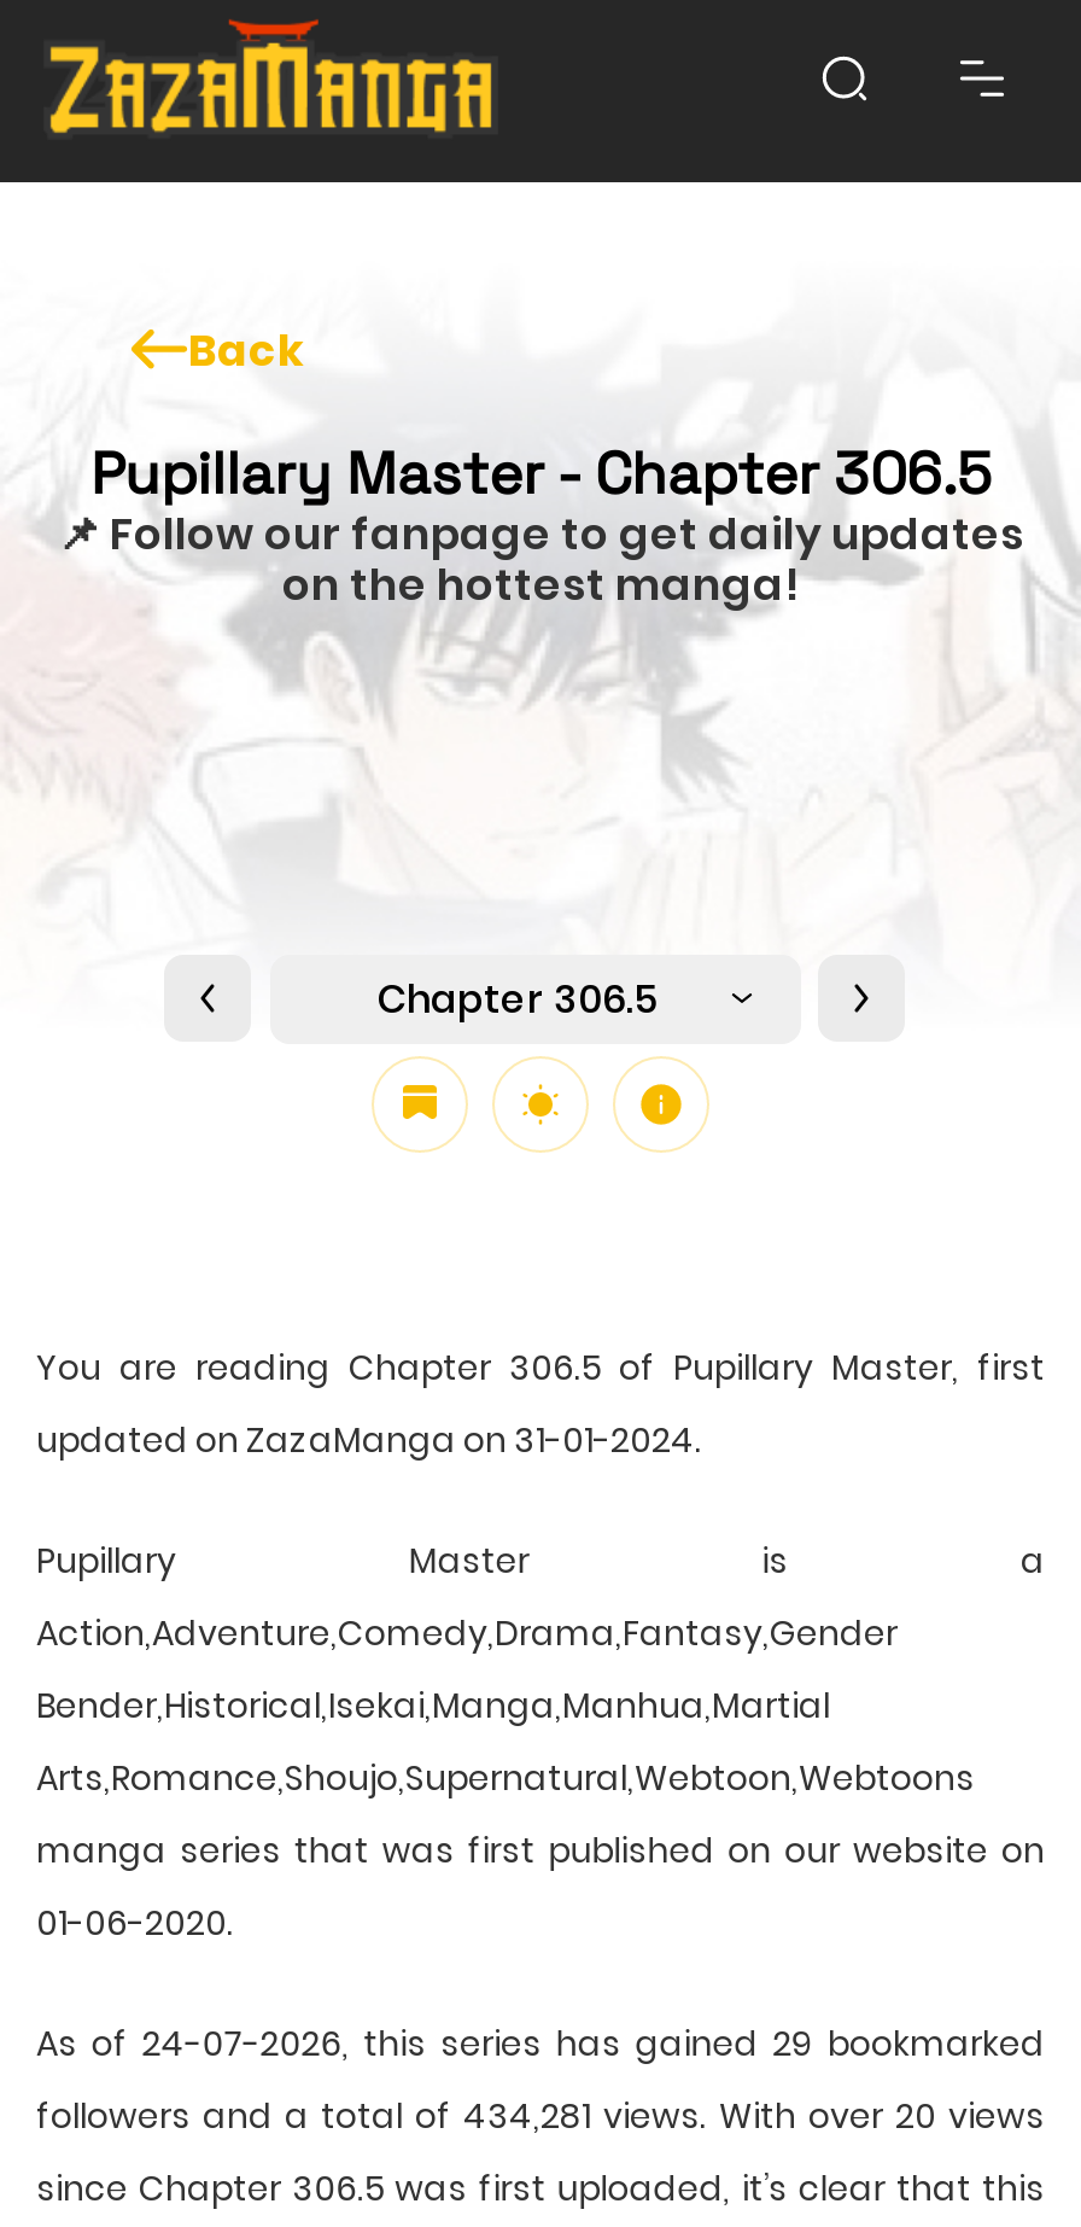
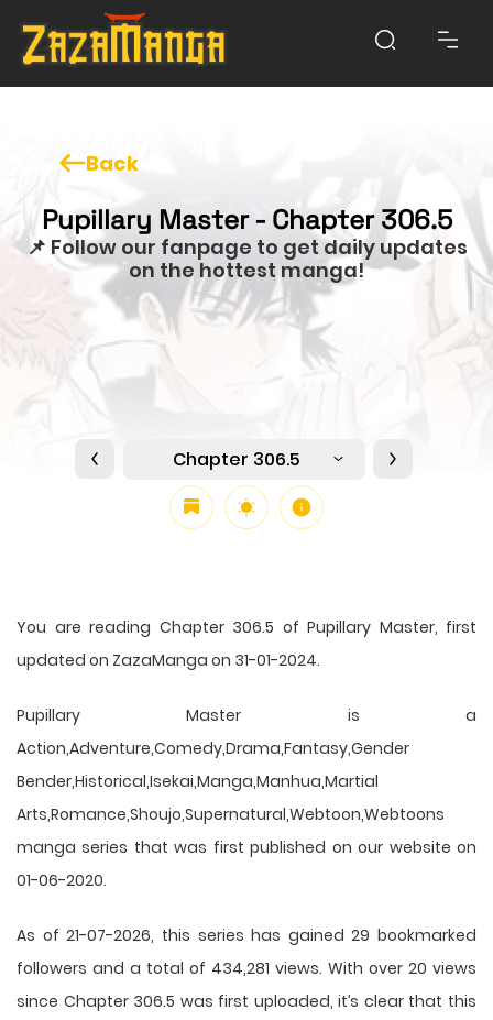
- As of 24-07-2026, this series has gained 29 bookmarked
+ As of 21-07-2026, this series has gained 29 bookmarked
